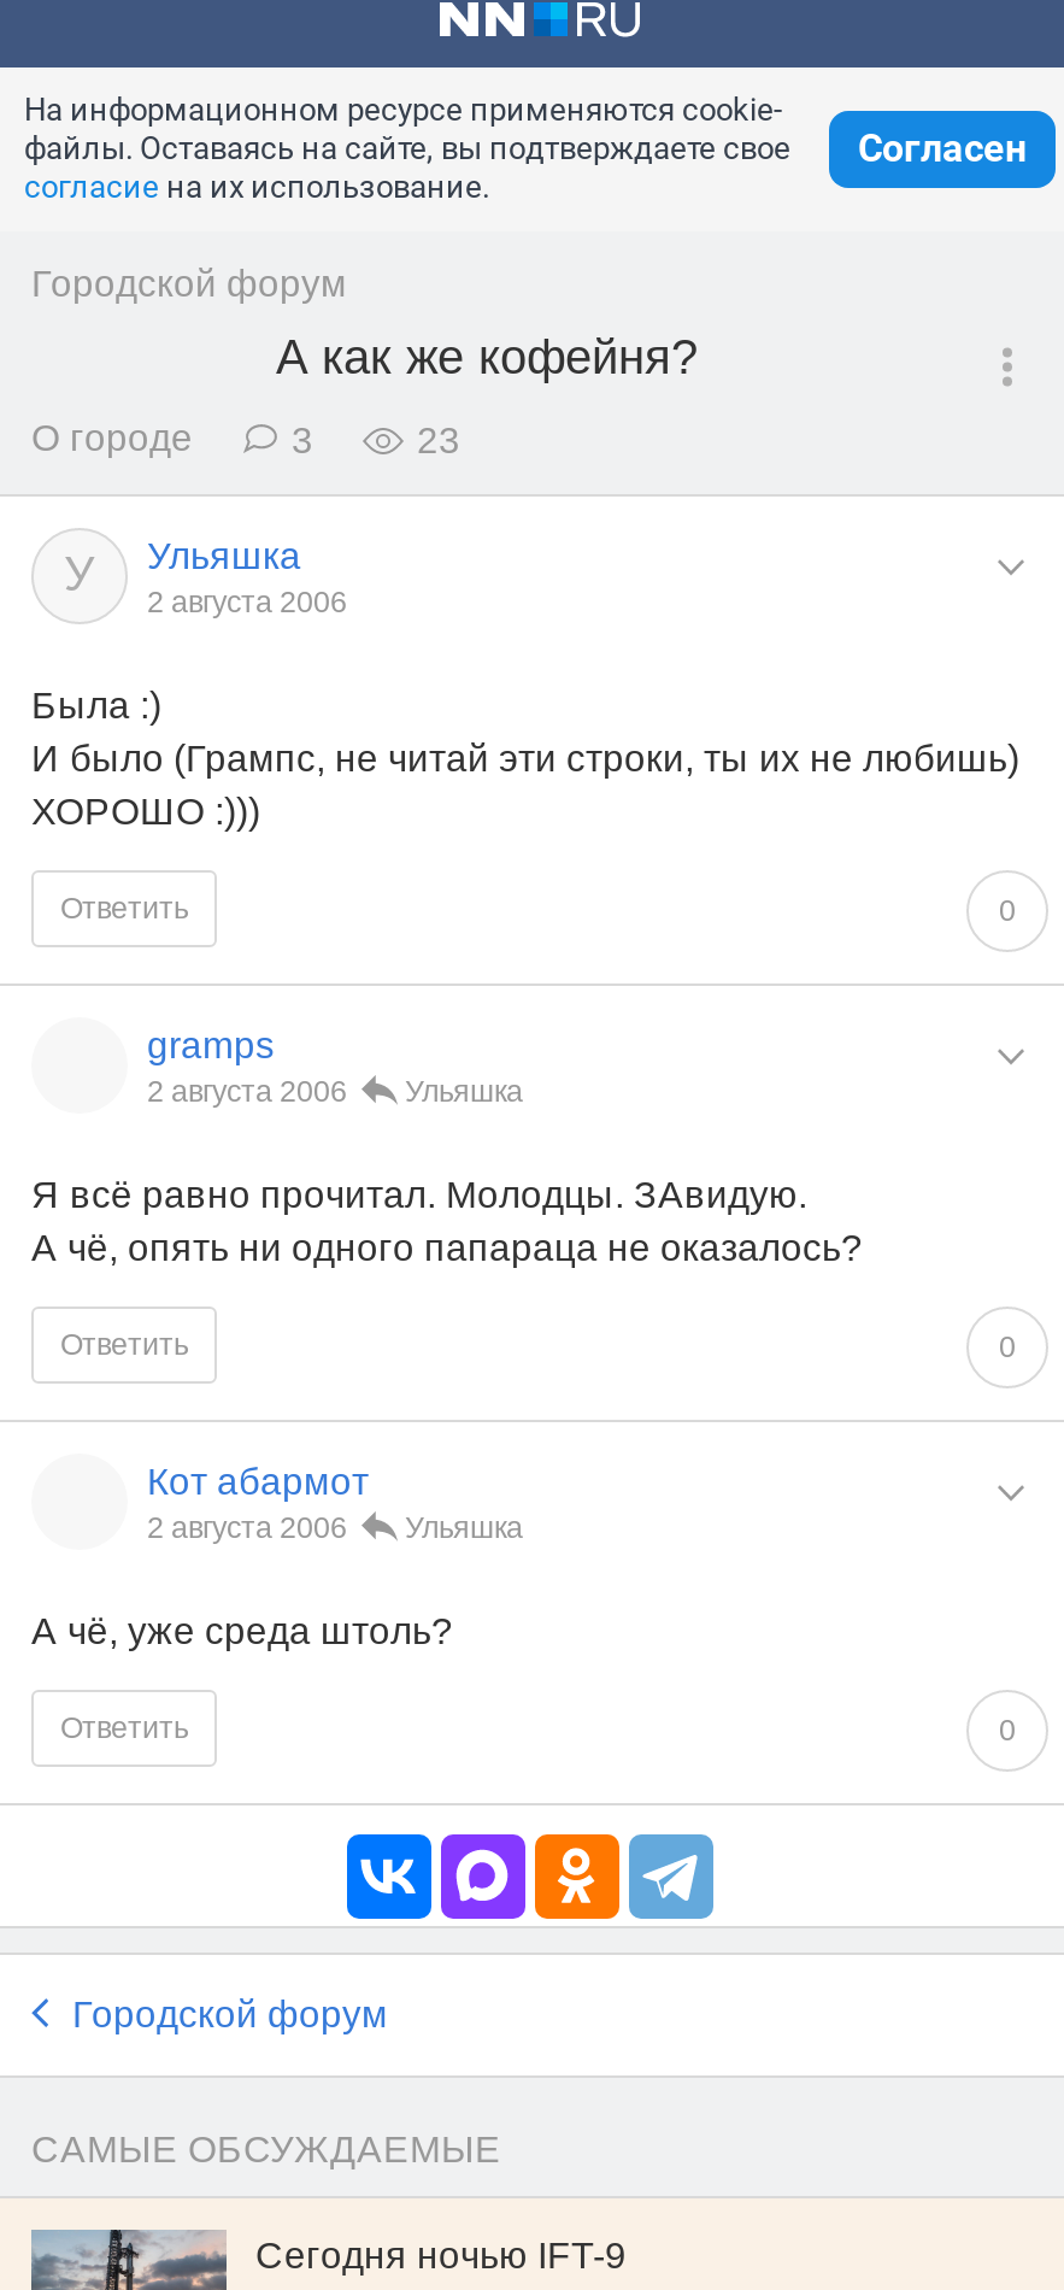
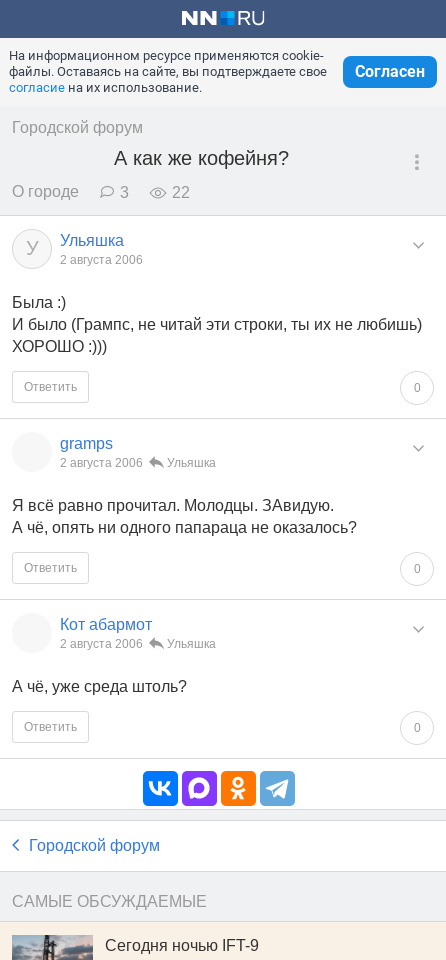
- 23
+ 22
